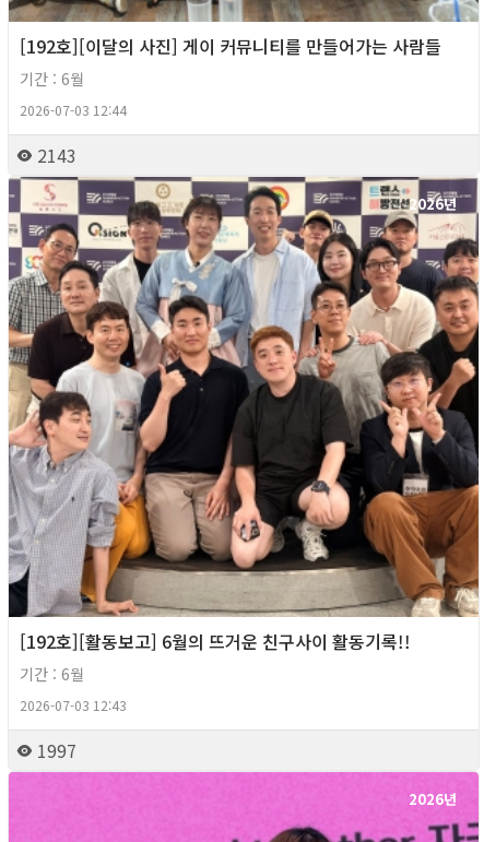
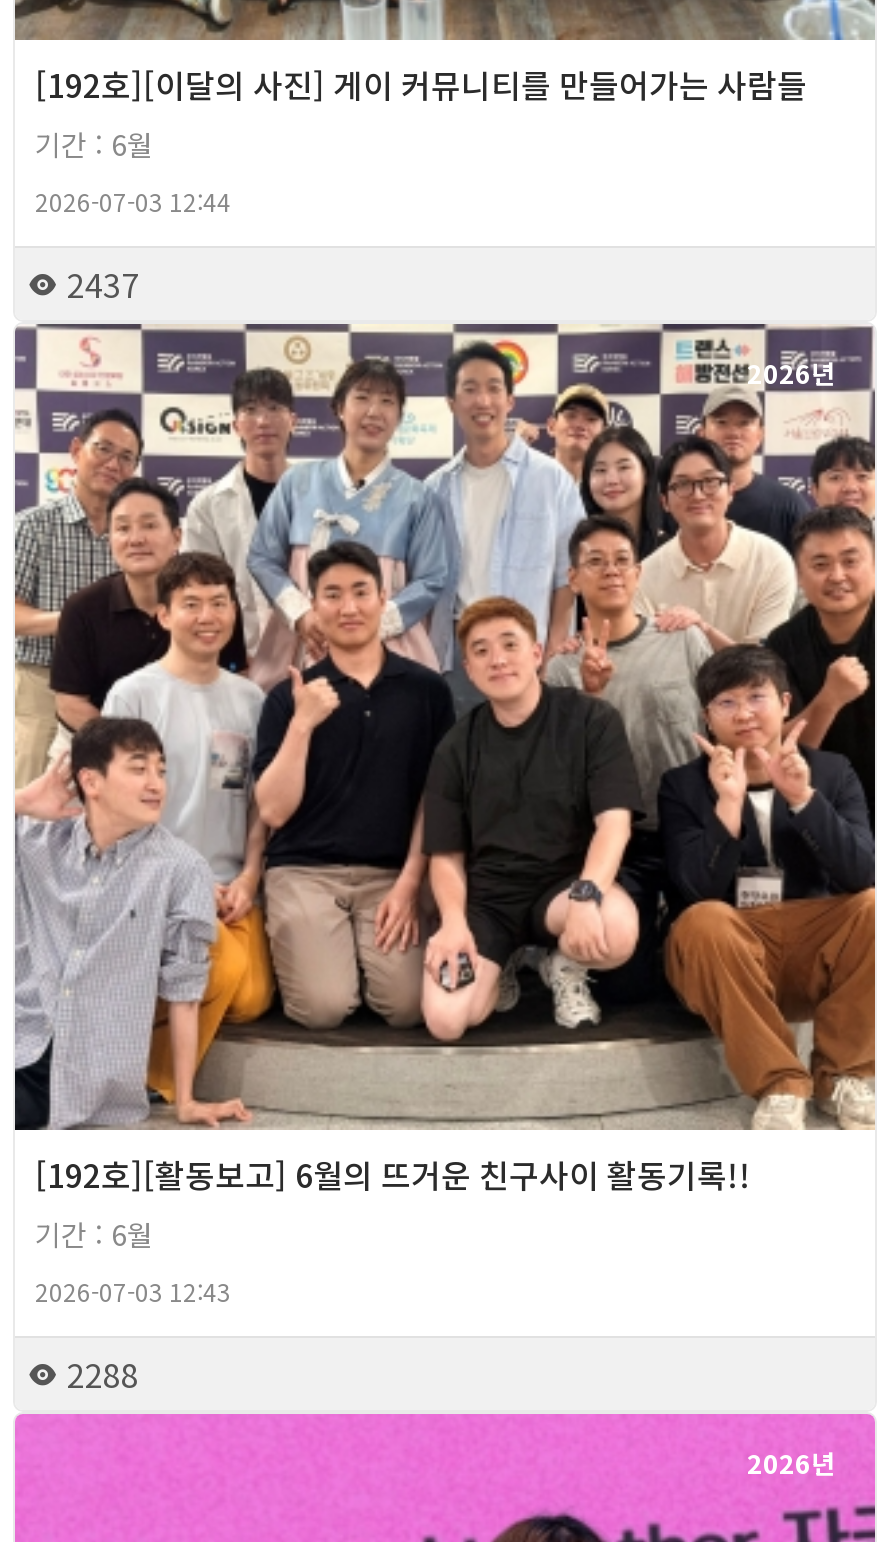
- 2143
+ 2437

- 1997
+ 2288
